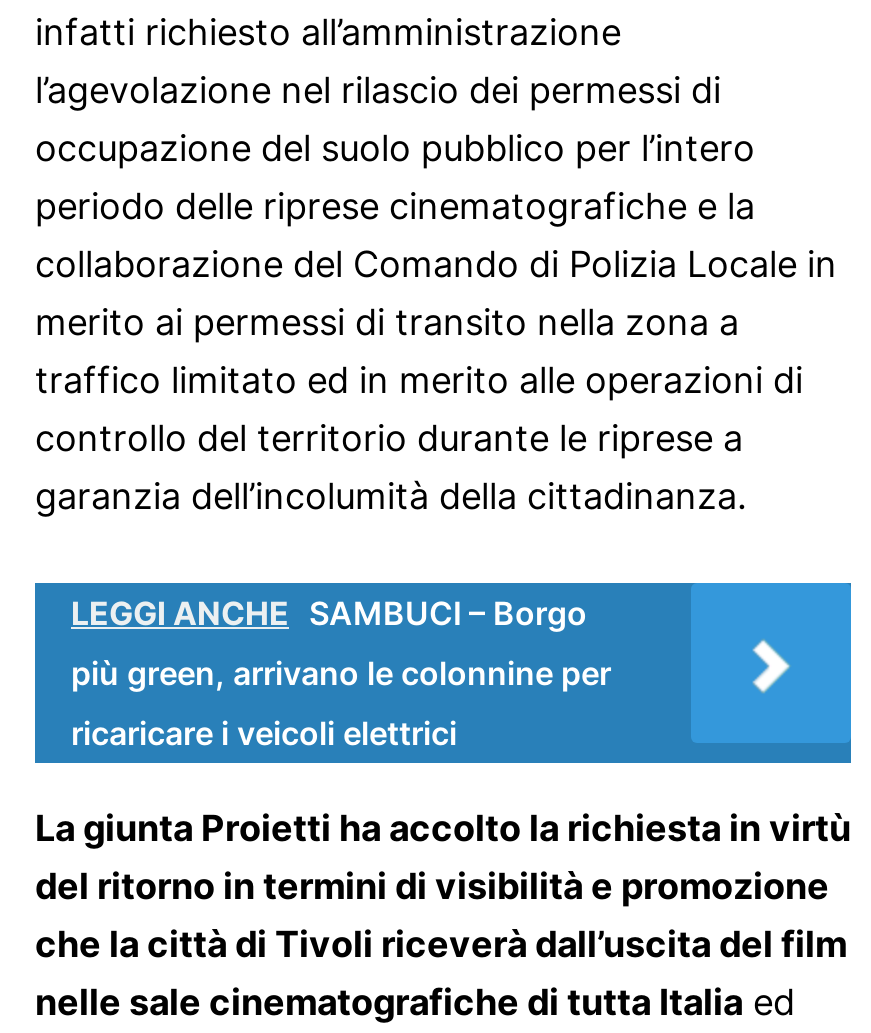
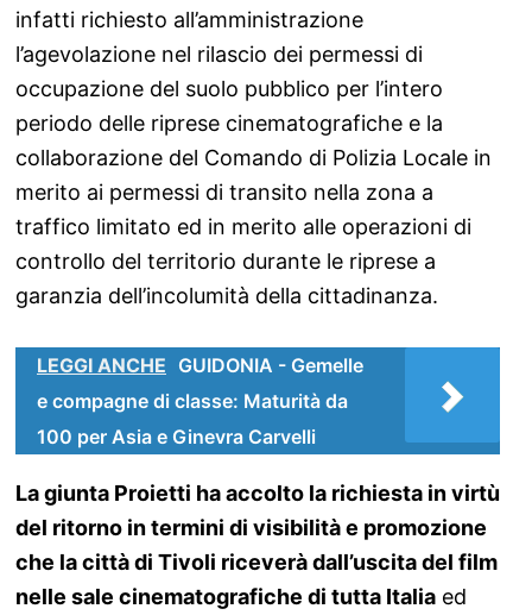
- LEGGI ANCHE SAMBUCI – Borgo
+ LEGGI ANCHE GUIDONIA - Gemelle

- più green, arrivano le colonnine per
+ e compagne di classe: Maturità da

- ricaricare i veicoli elettrici
+ 100 per Asia e Ginevra Carvelli
